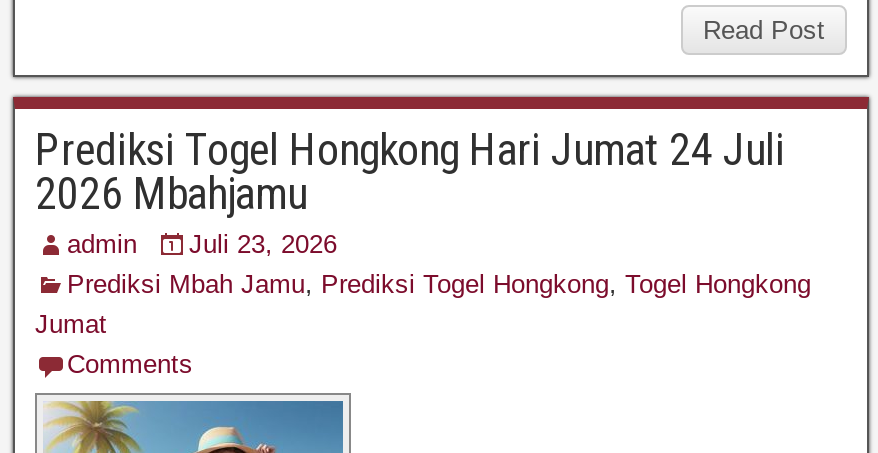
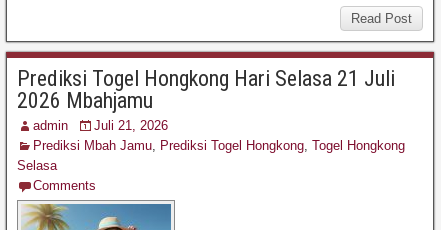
- Prediksi Togel Hongkong Hari Jumat 24 Juli
+ Prediksi Togel Hongkong Hari Selasa 21 Juli

- admin Juli 23, 2026
+ admin Juli 21, 2026

- Jumat
+ Selasa
